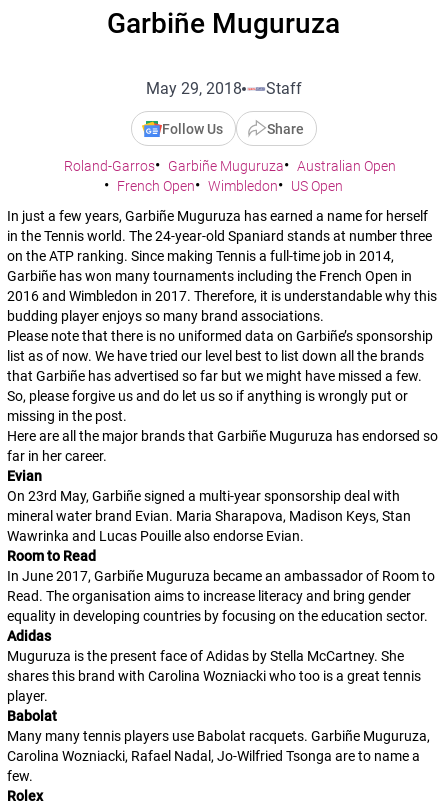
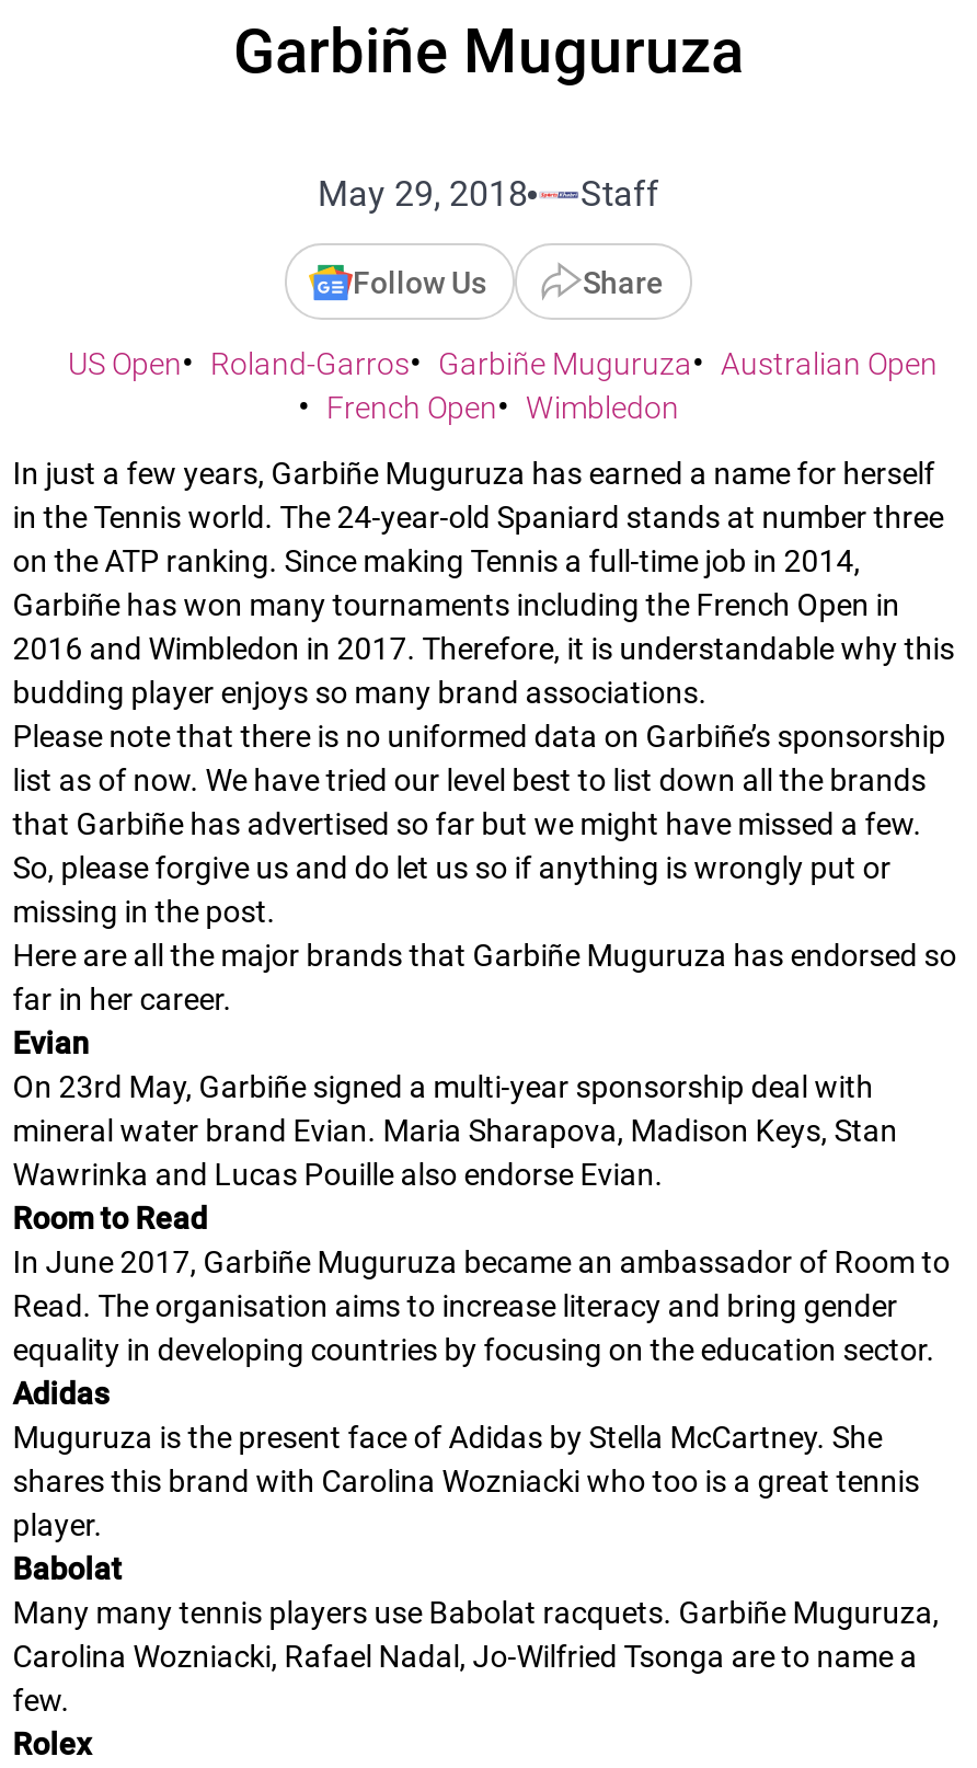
moved up: US Open
